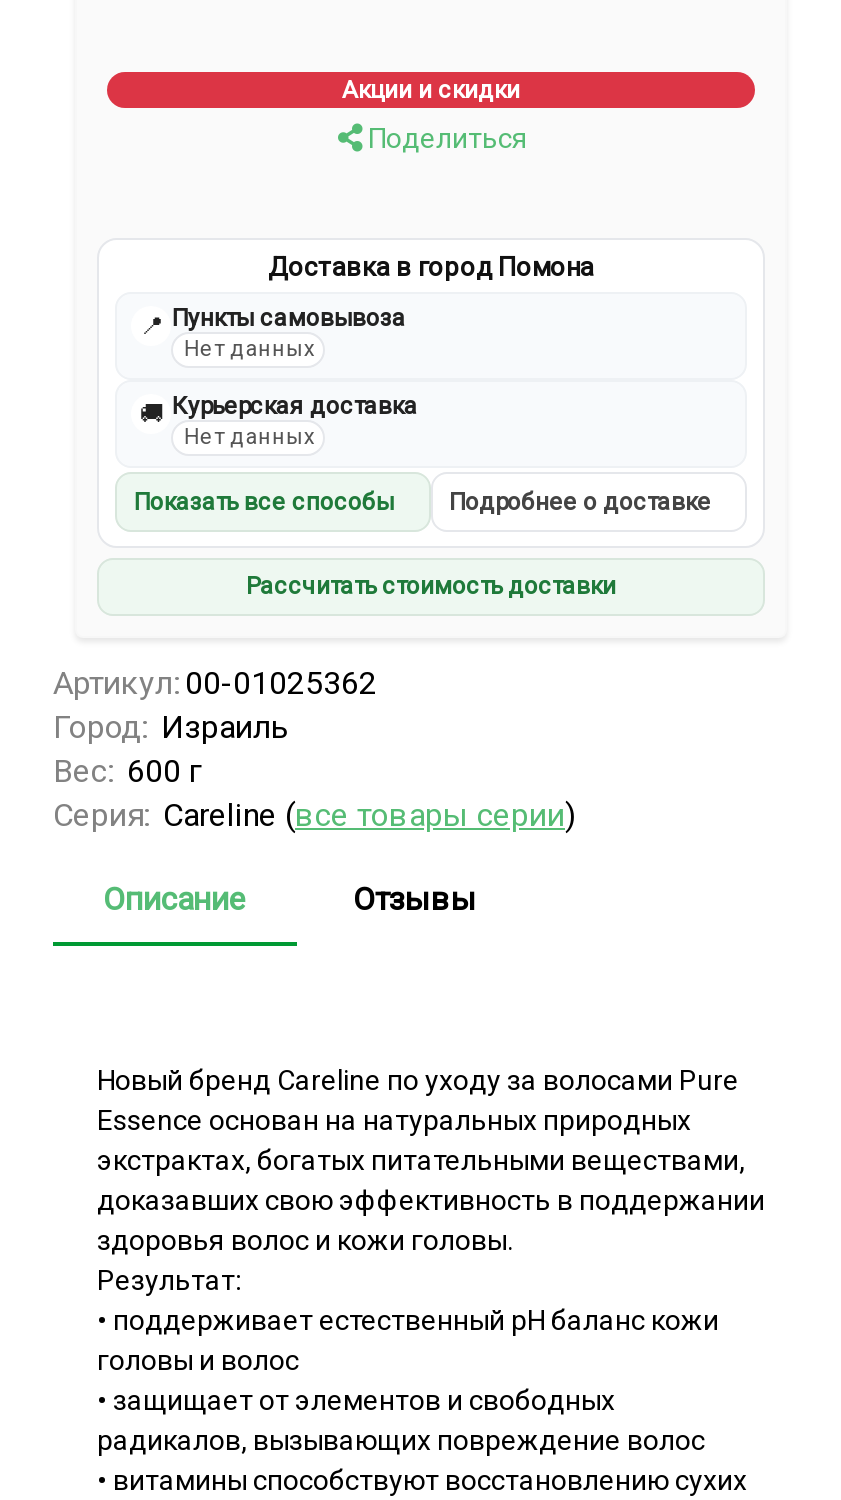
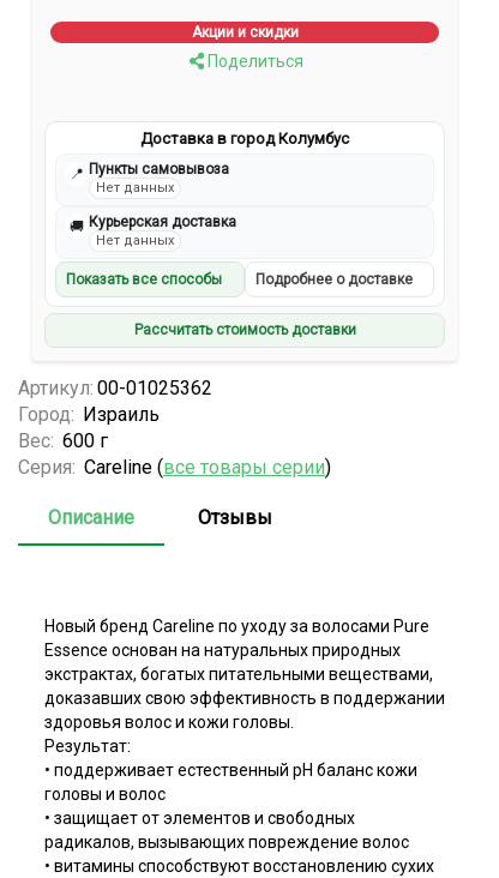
- Доставка в город Помона
+ Доставка в город Колумбус
